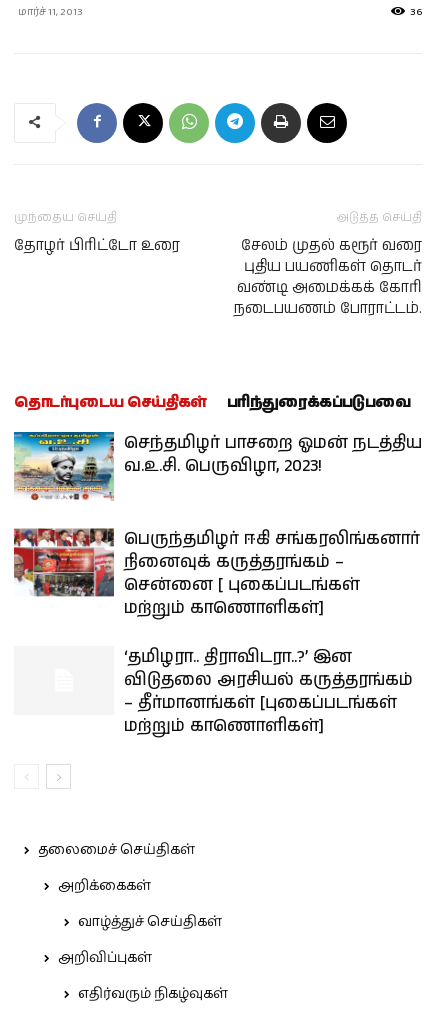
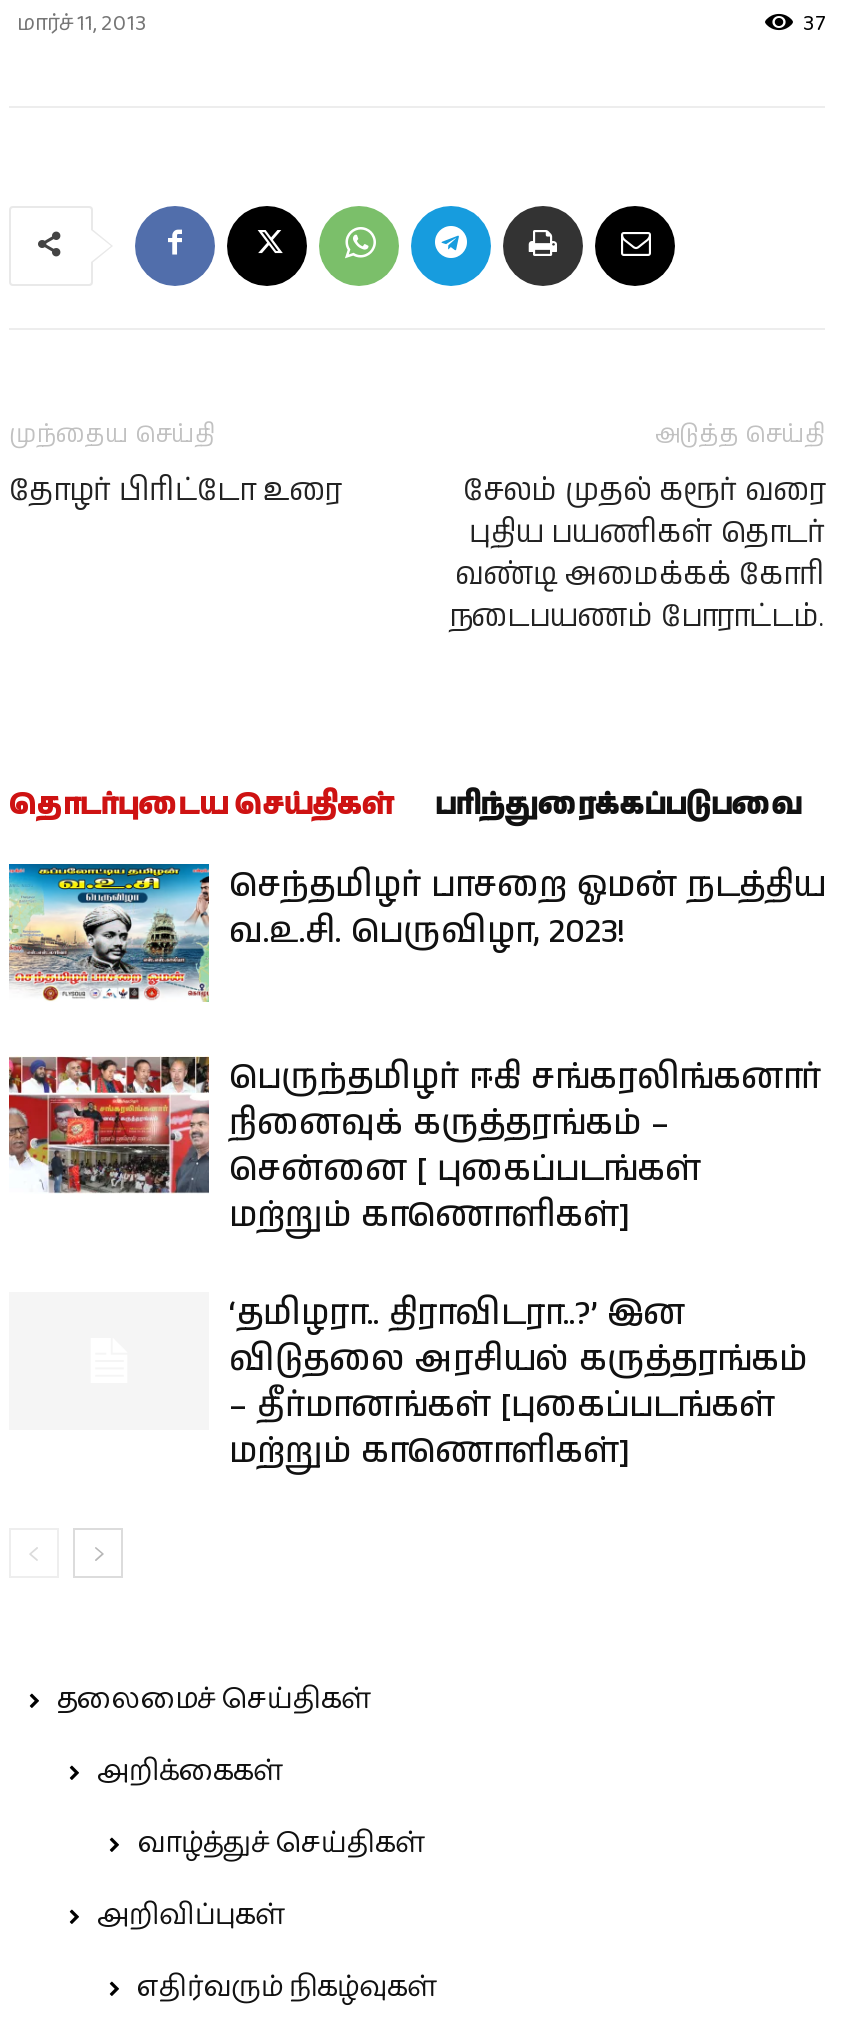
- 36
+ 37
